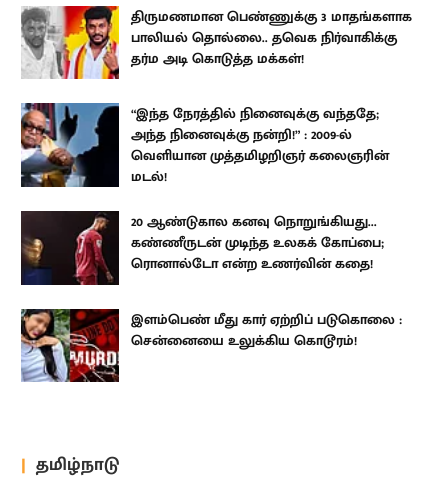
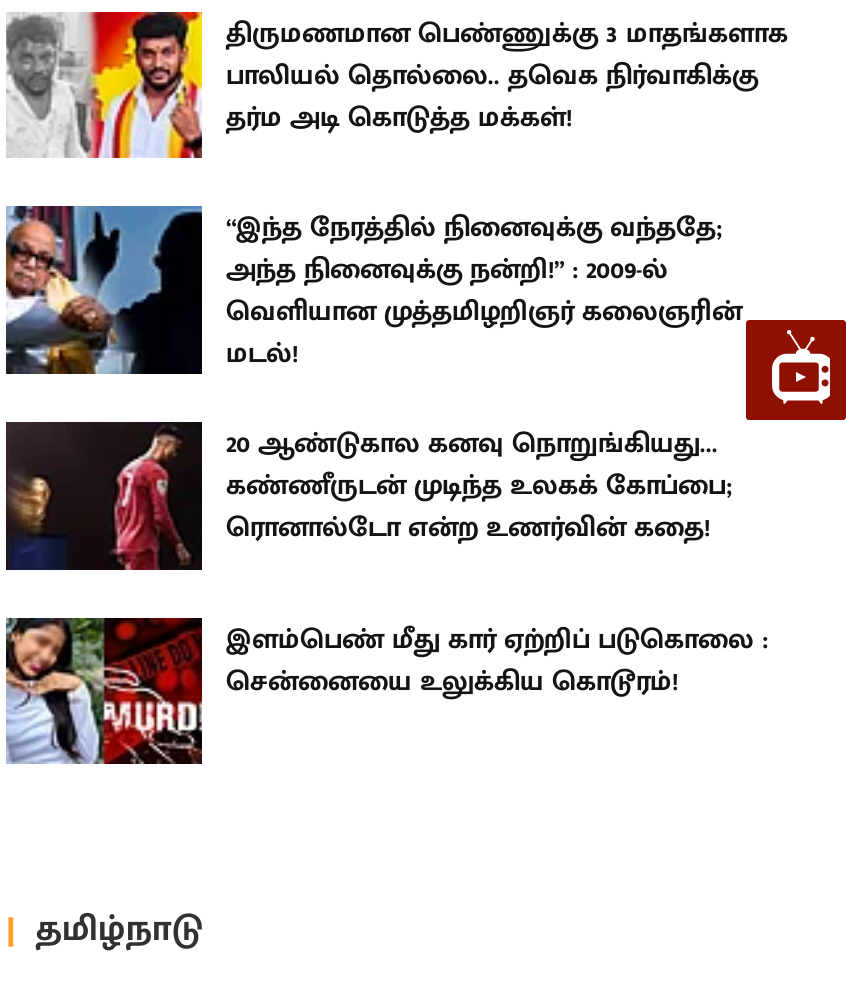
+ [image]
